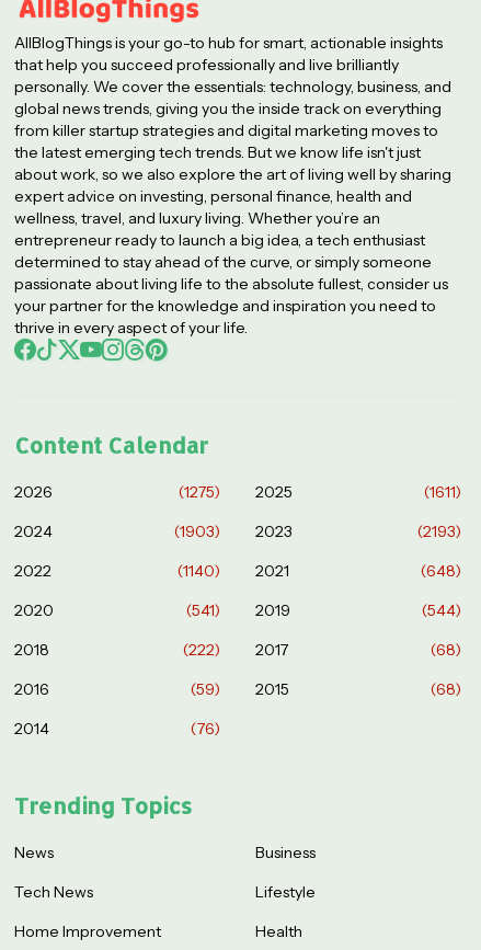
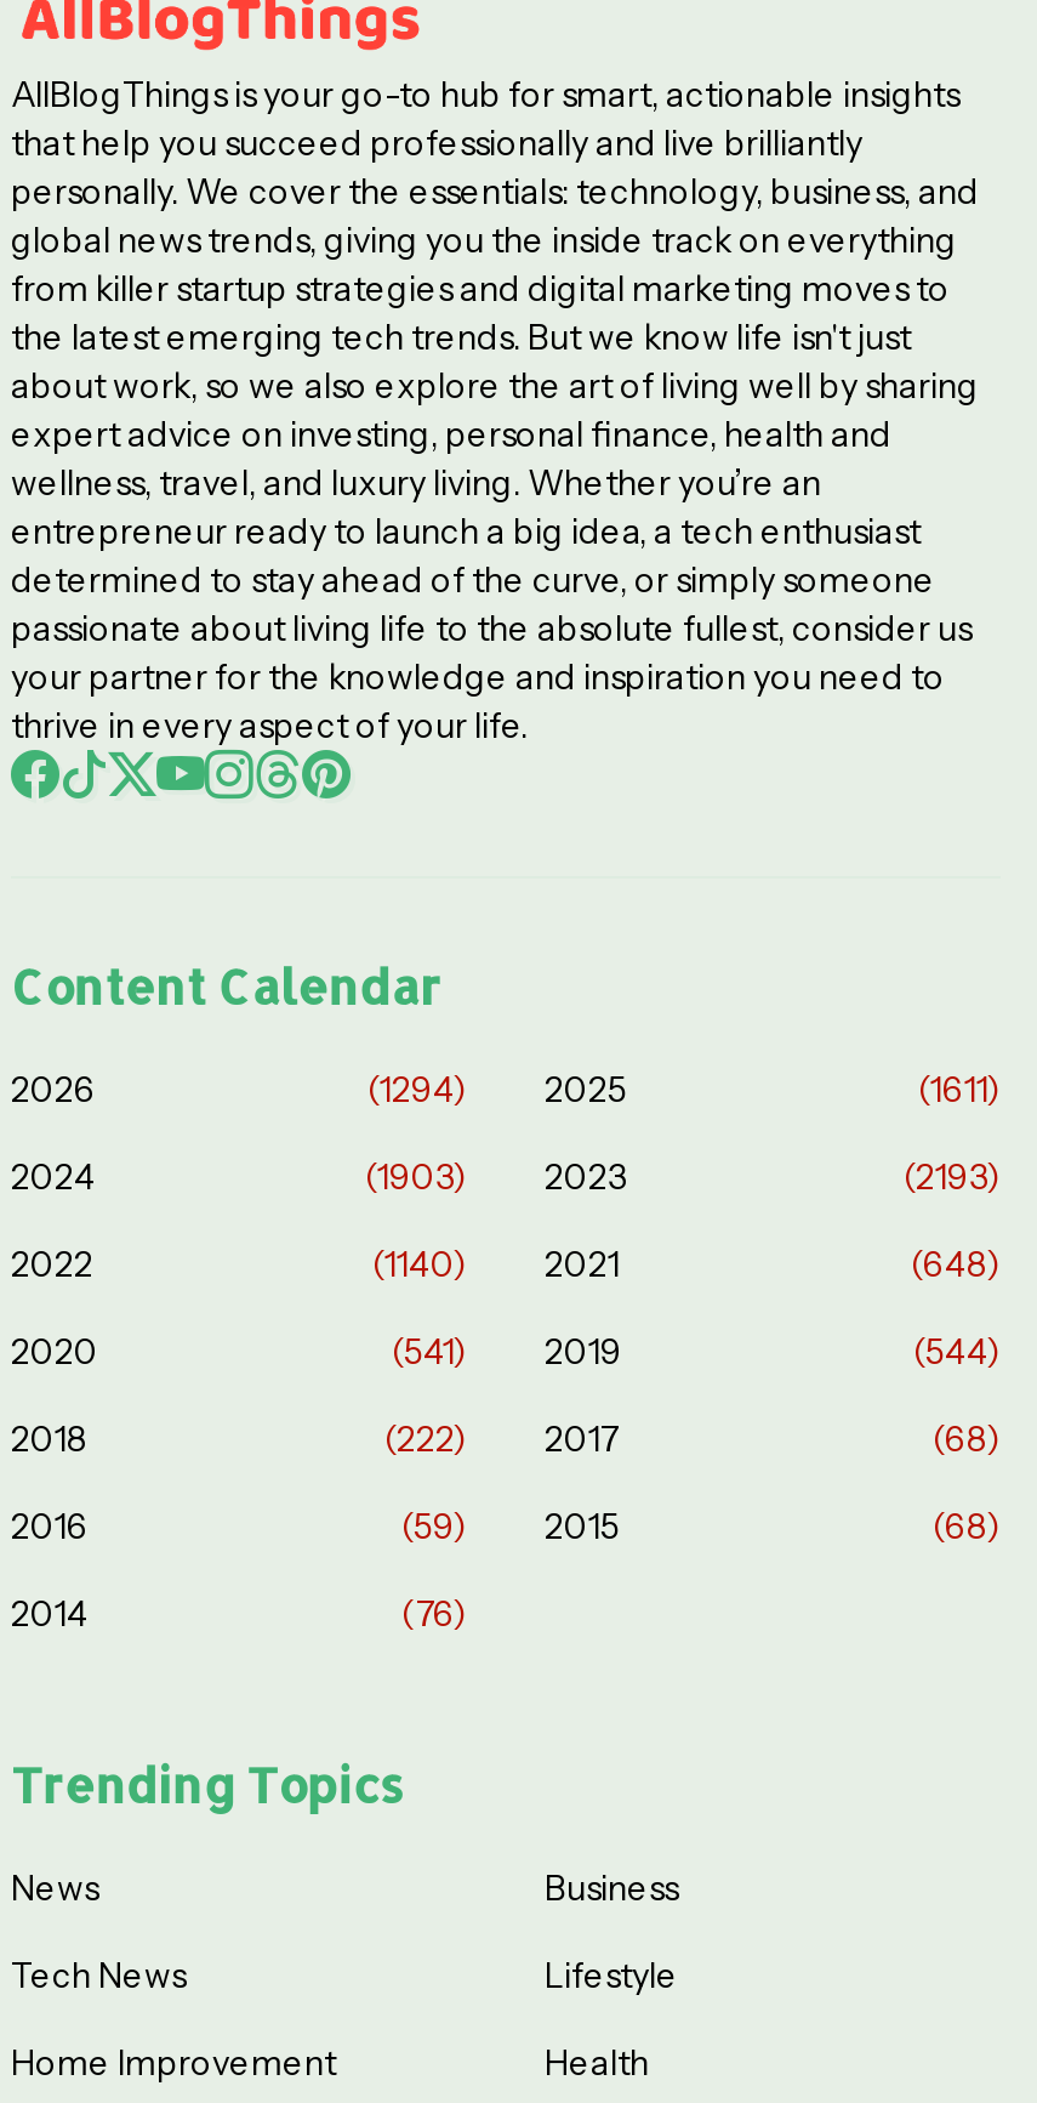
- (1275) 2025
+ (1294) 2025
